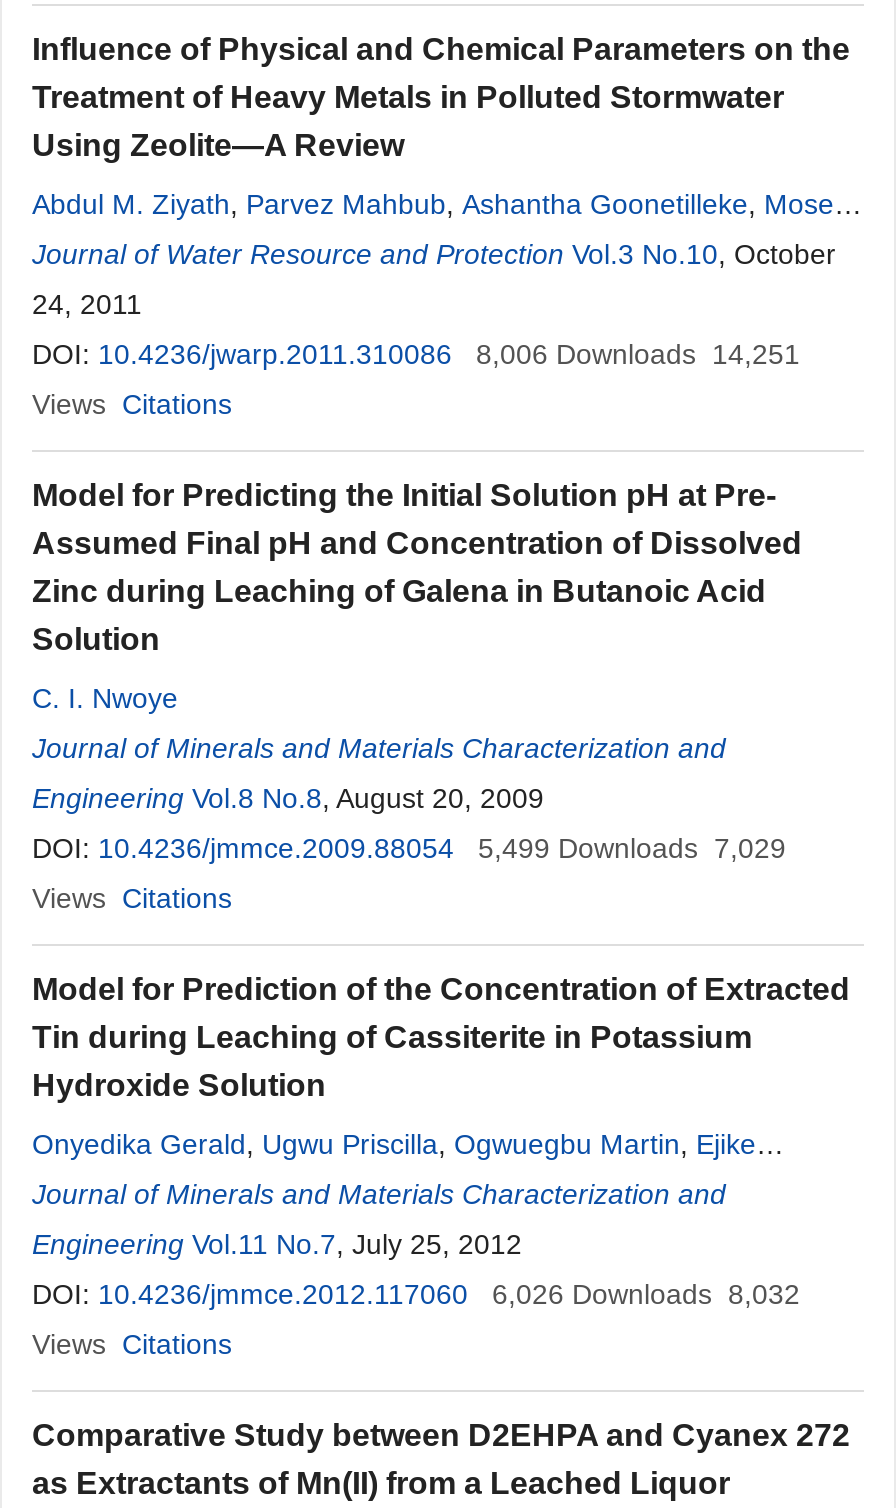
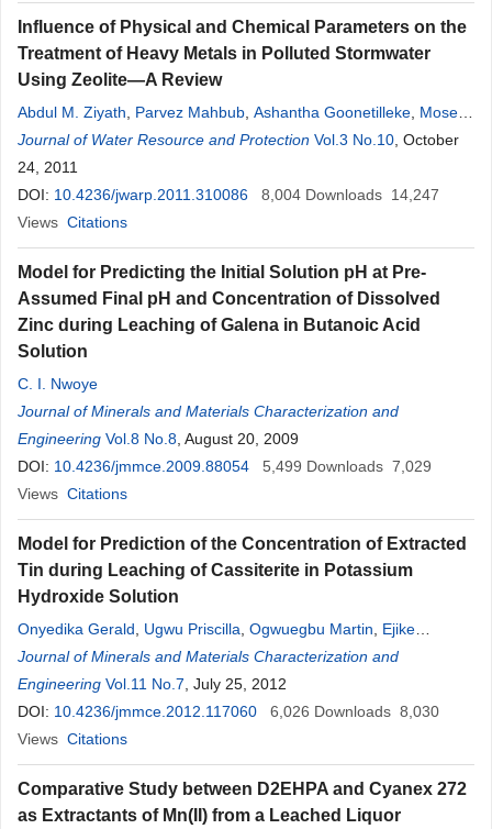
- DOI: 10.4236/jwarp.2011.310086 8,006 Downloads 14,251
+ DOI: 10.4236/jwarp.2011.310086 8,004 Downloads 14,247

- DOI: 10.4236/jmmce.2012.117060 6,026 Downloads 8,032
+ DOI: 10.4236/jmmce.2012.117060 6,026 Downloads 8,030
